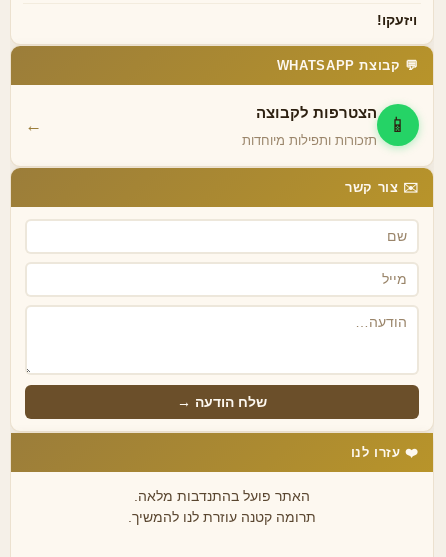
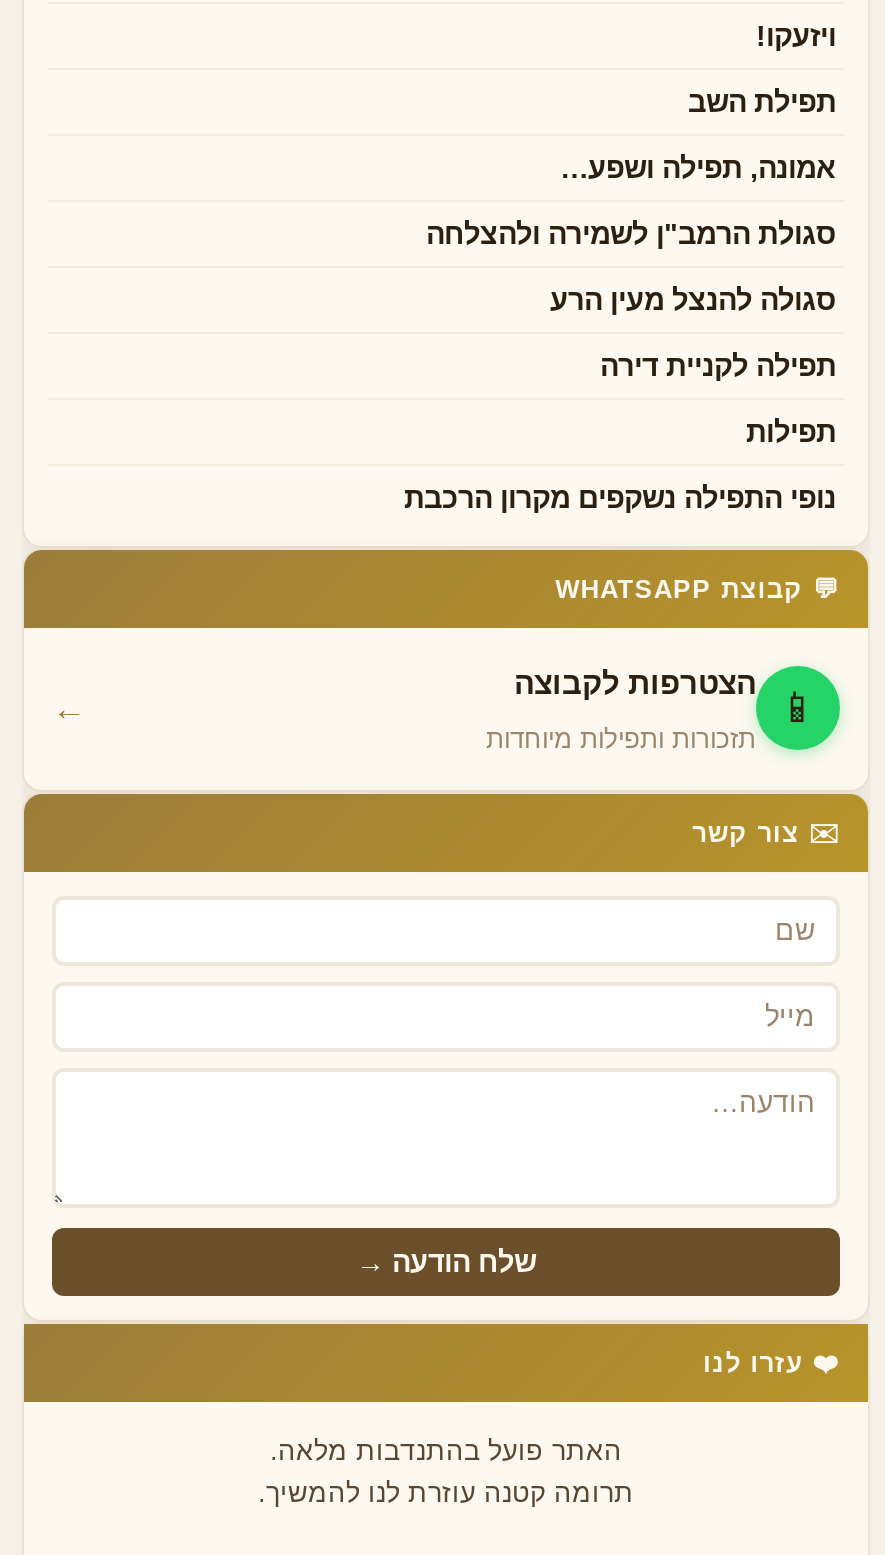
+ תפילת השב
+ אמונה, תפילה ושפע…
+ סגולת הרמב"ן לשמירה ולהצלחה
+ סגולה להנצל מעין הרע
+ תפילה לקניית דירה
+ תפילות
+ נופי התפילה נשקפים מקרון הרכבת
